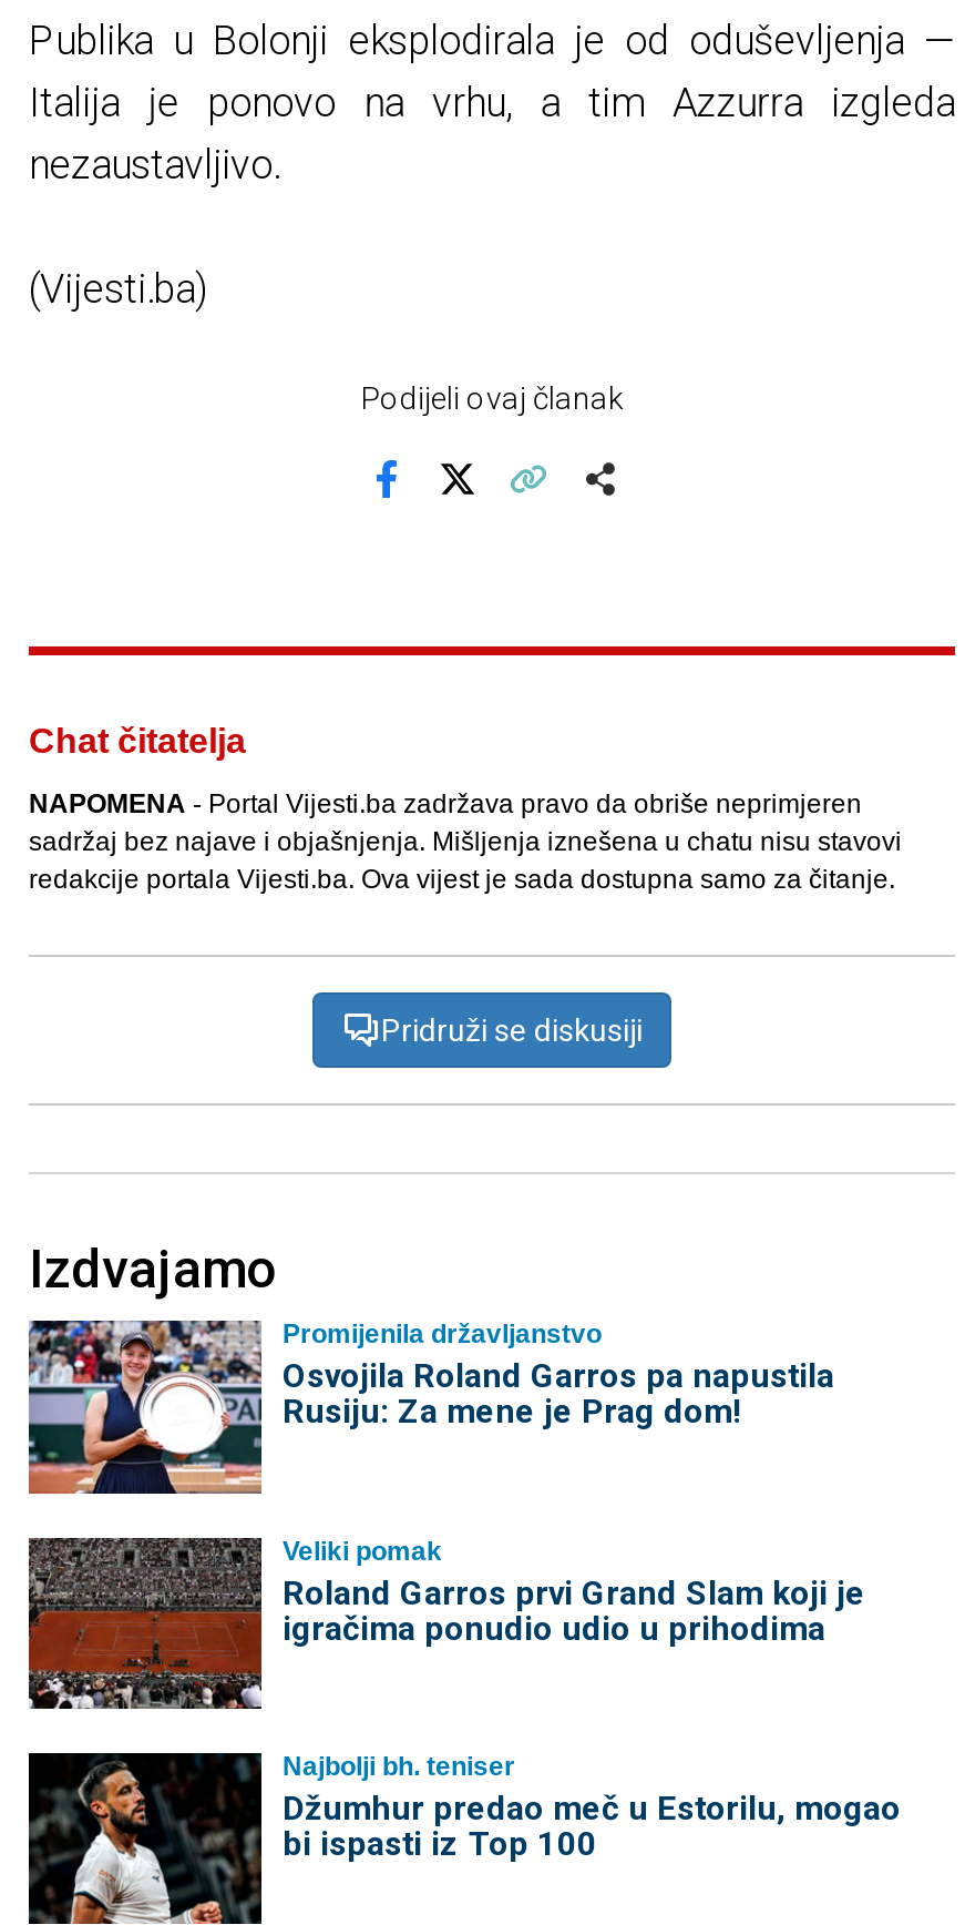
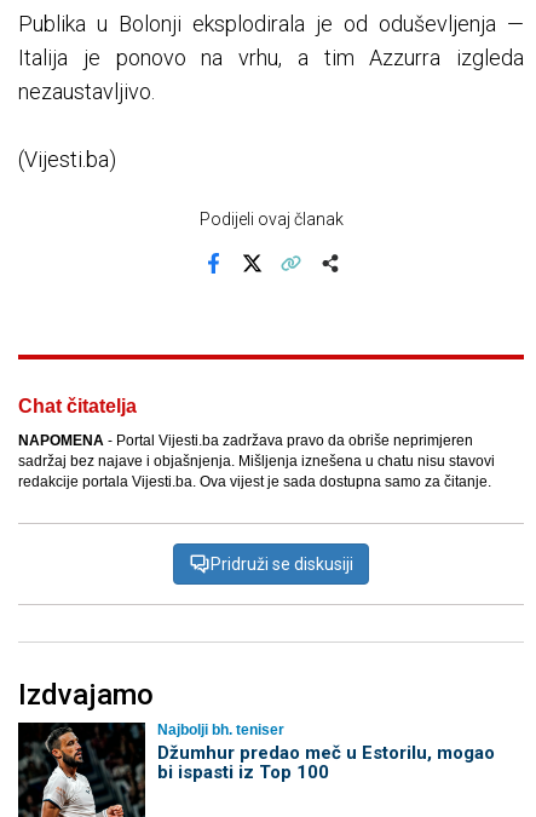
- [image]
- Promijenila državljanstvo
- Osvojila Roland Garros pa napustila
- Rusiju: Za mene je Prag dom!

- [image]
- Veliki pomak
- Roland Garros prvi Grand Slam koji je
- igračima ponudio udio u prihodima
